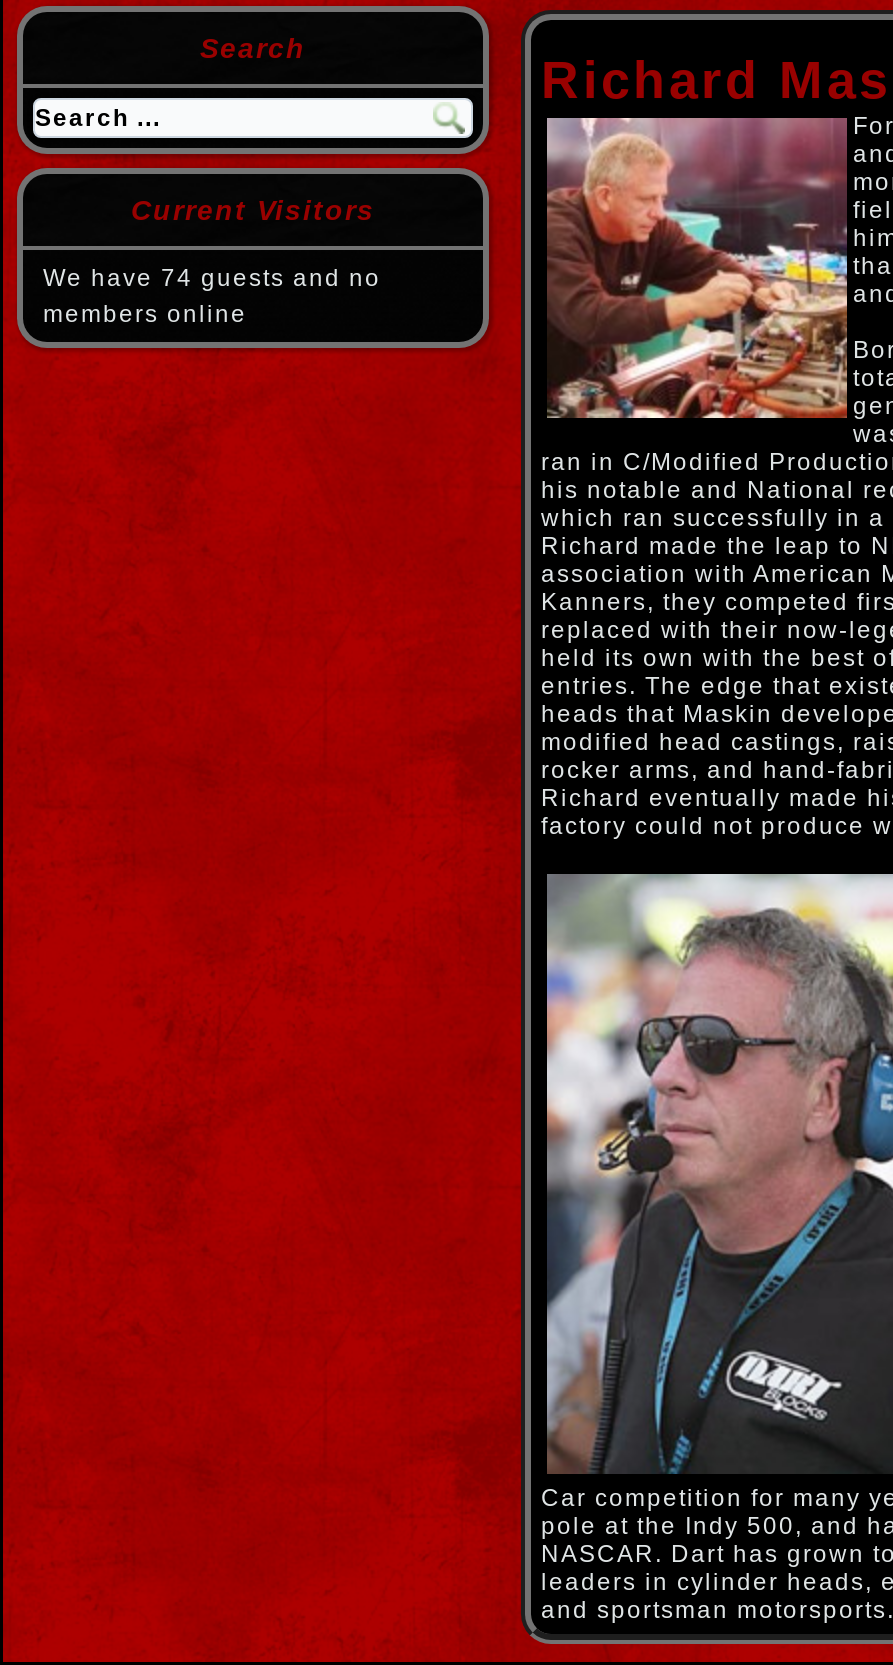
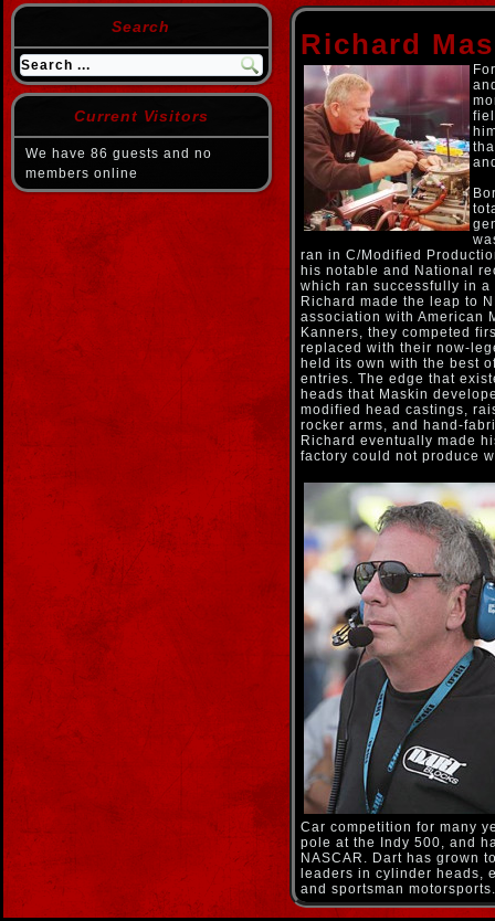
- We have 74 guests and no
+ We have 86 guests and no
